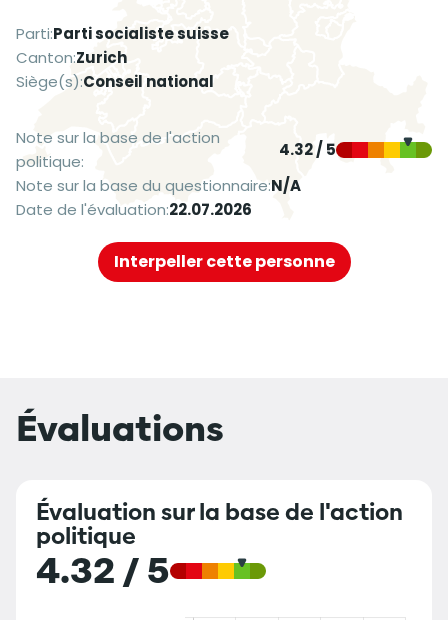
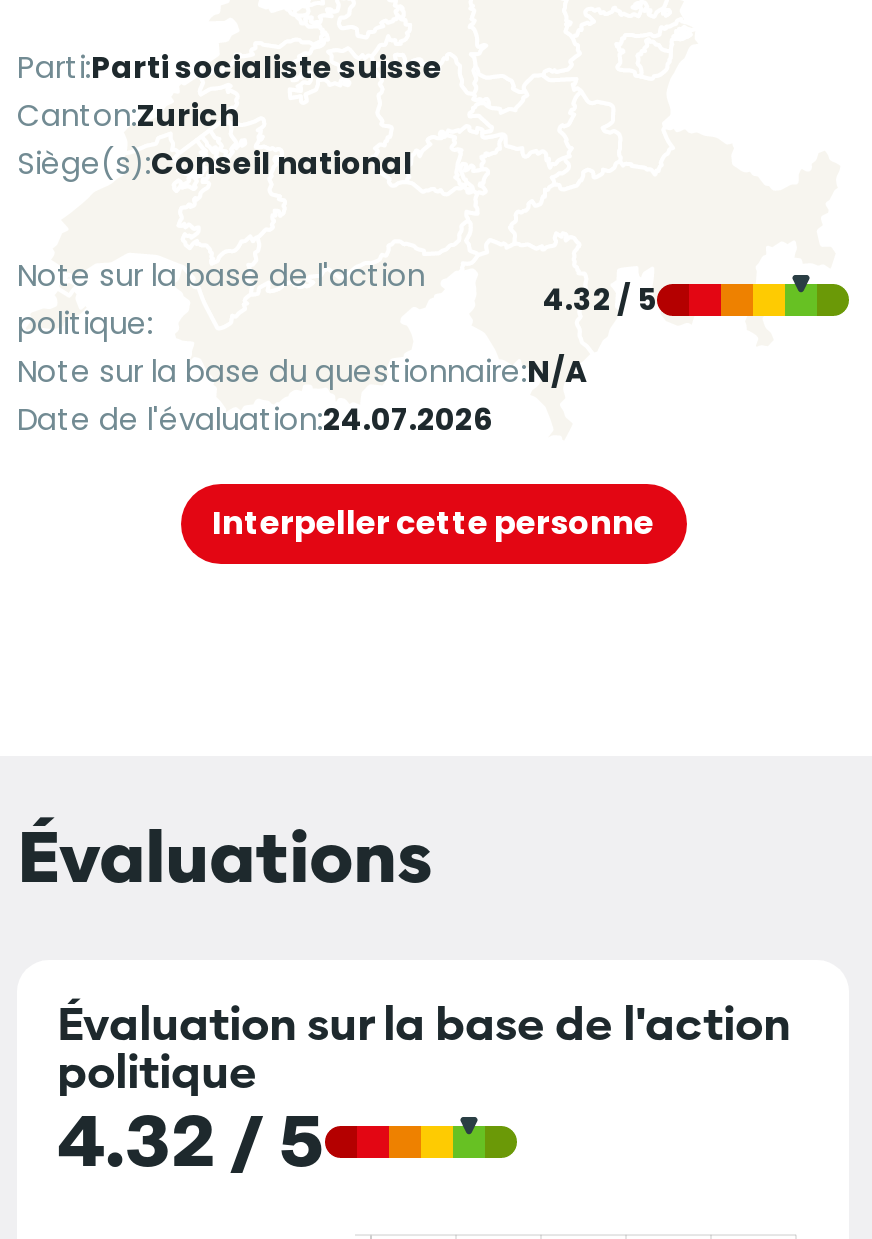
- Date de l'évaluation:22.07.2026
+ Date de l'évaluation:24.07.2026
